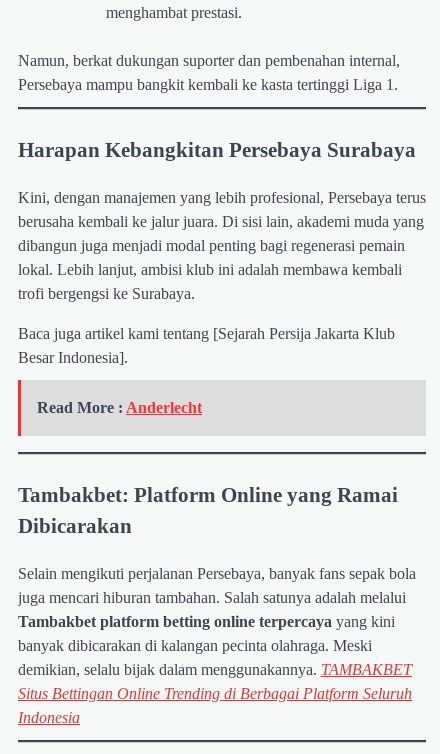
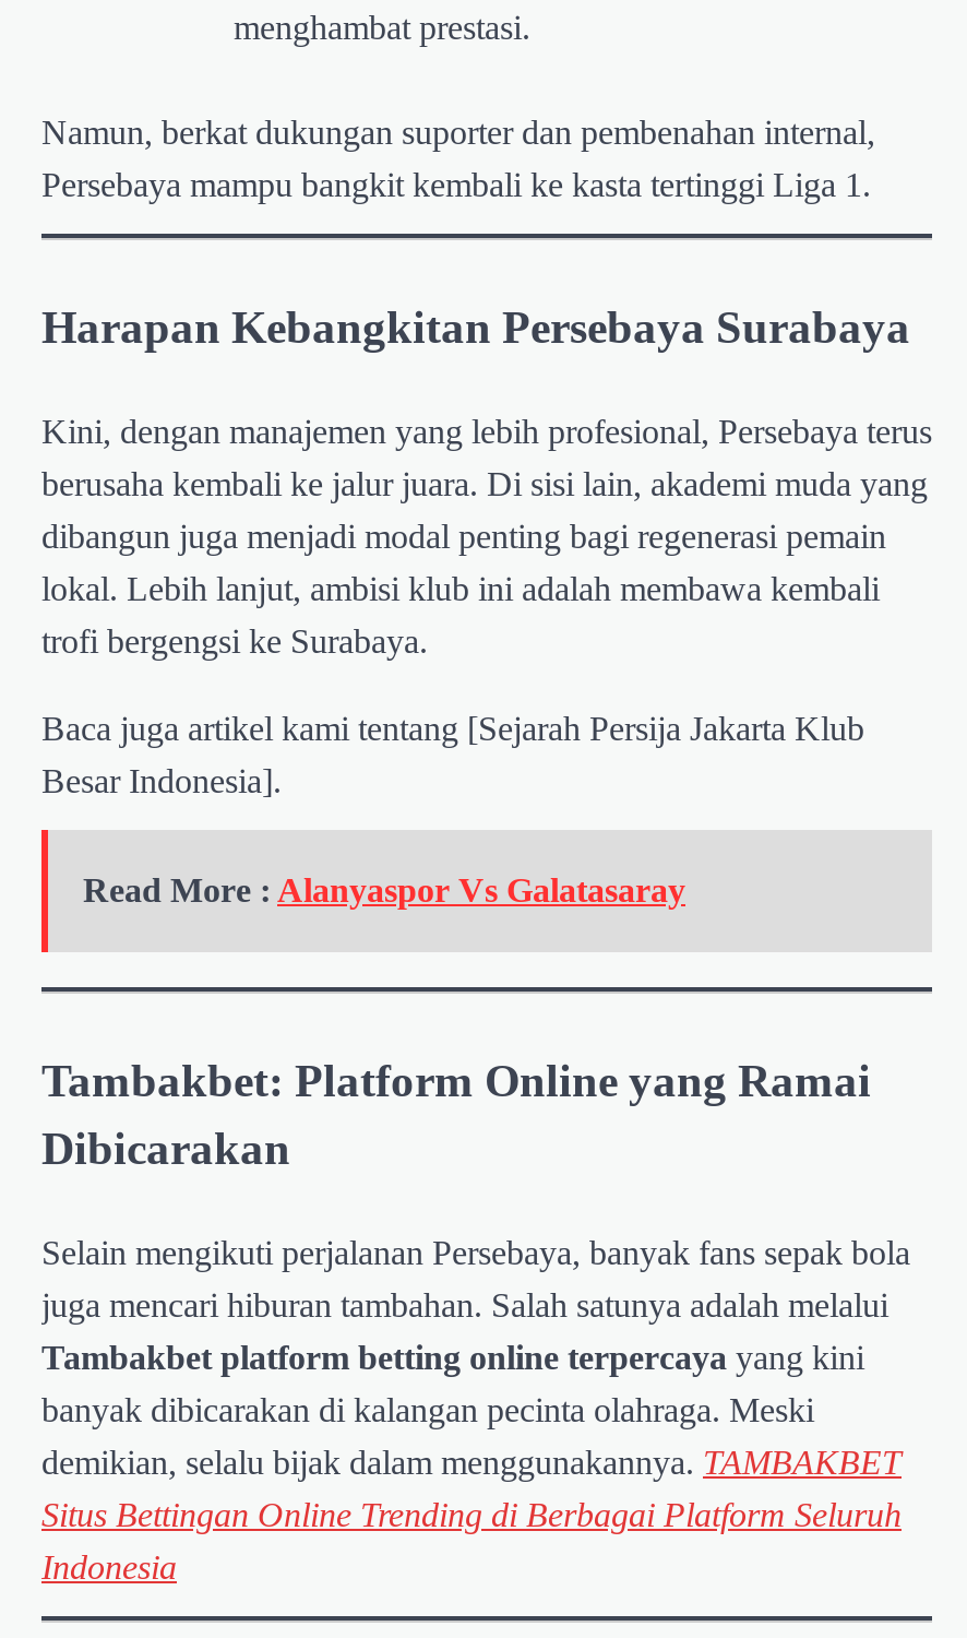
- Read More : Anderlecht
+ Read More : Alanyaspor Vs Galatasaray
